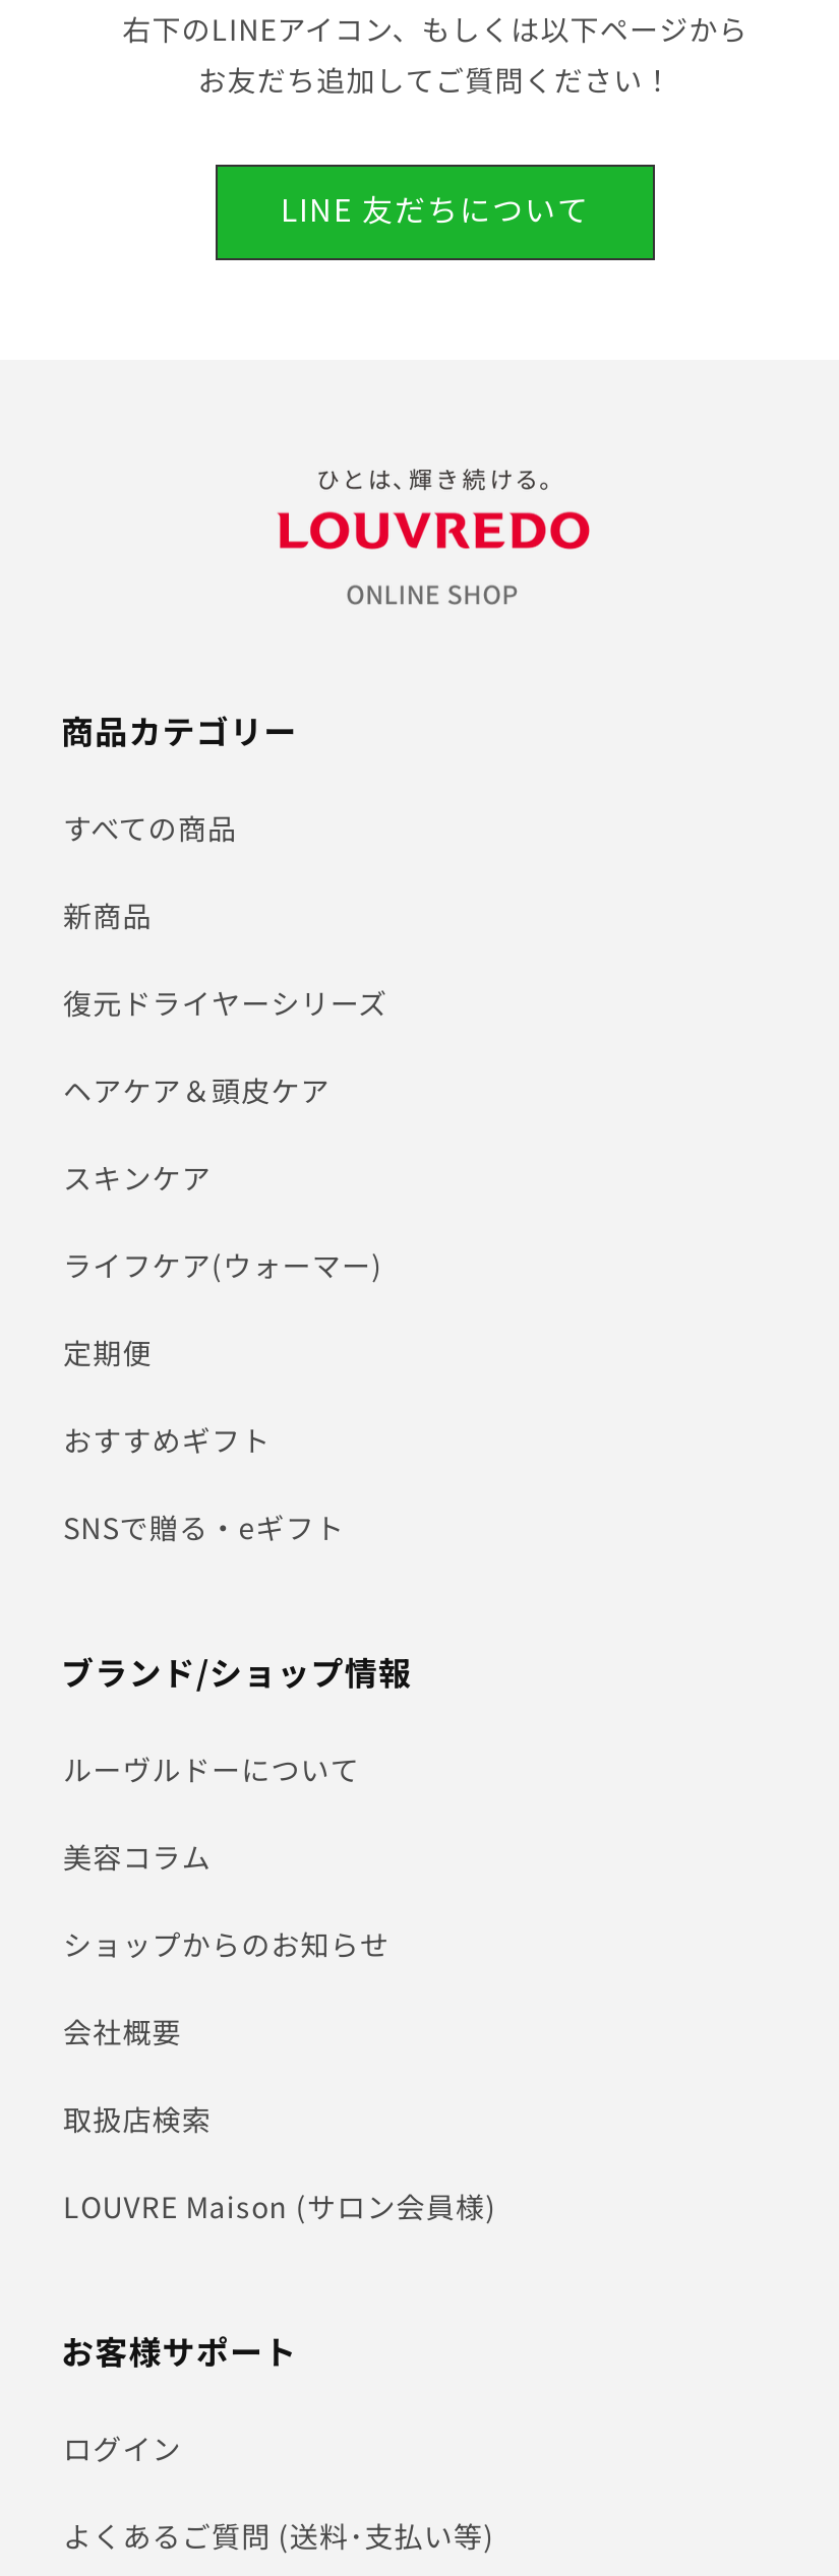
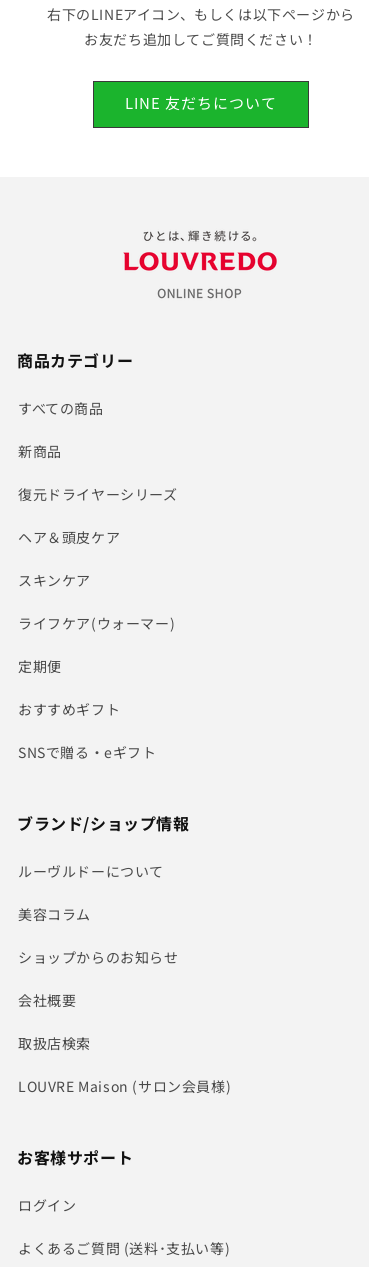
- ヘアケア＆頭皮ケア
+ ヘア＆頭皮ケア
